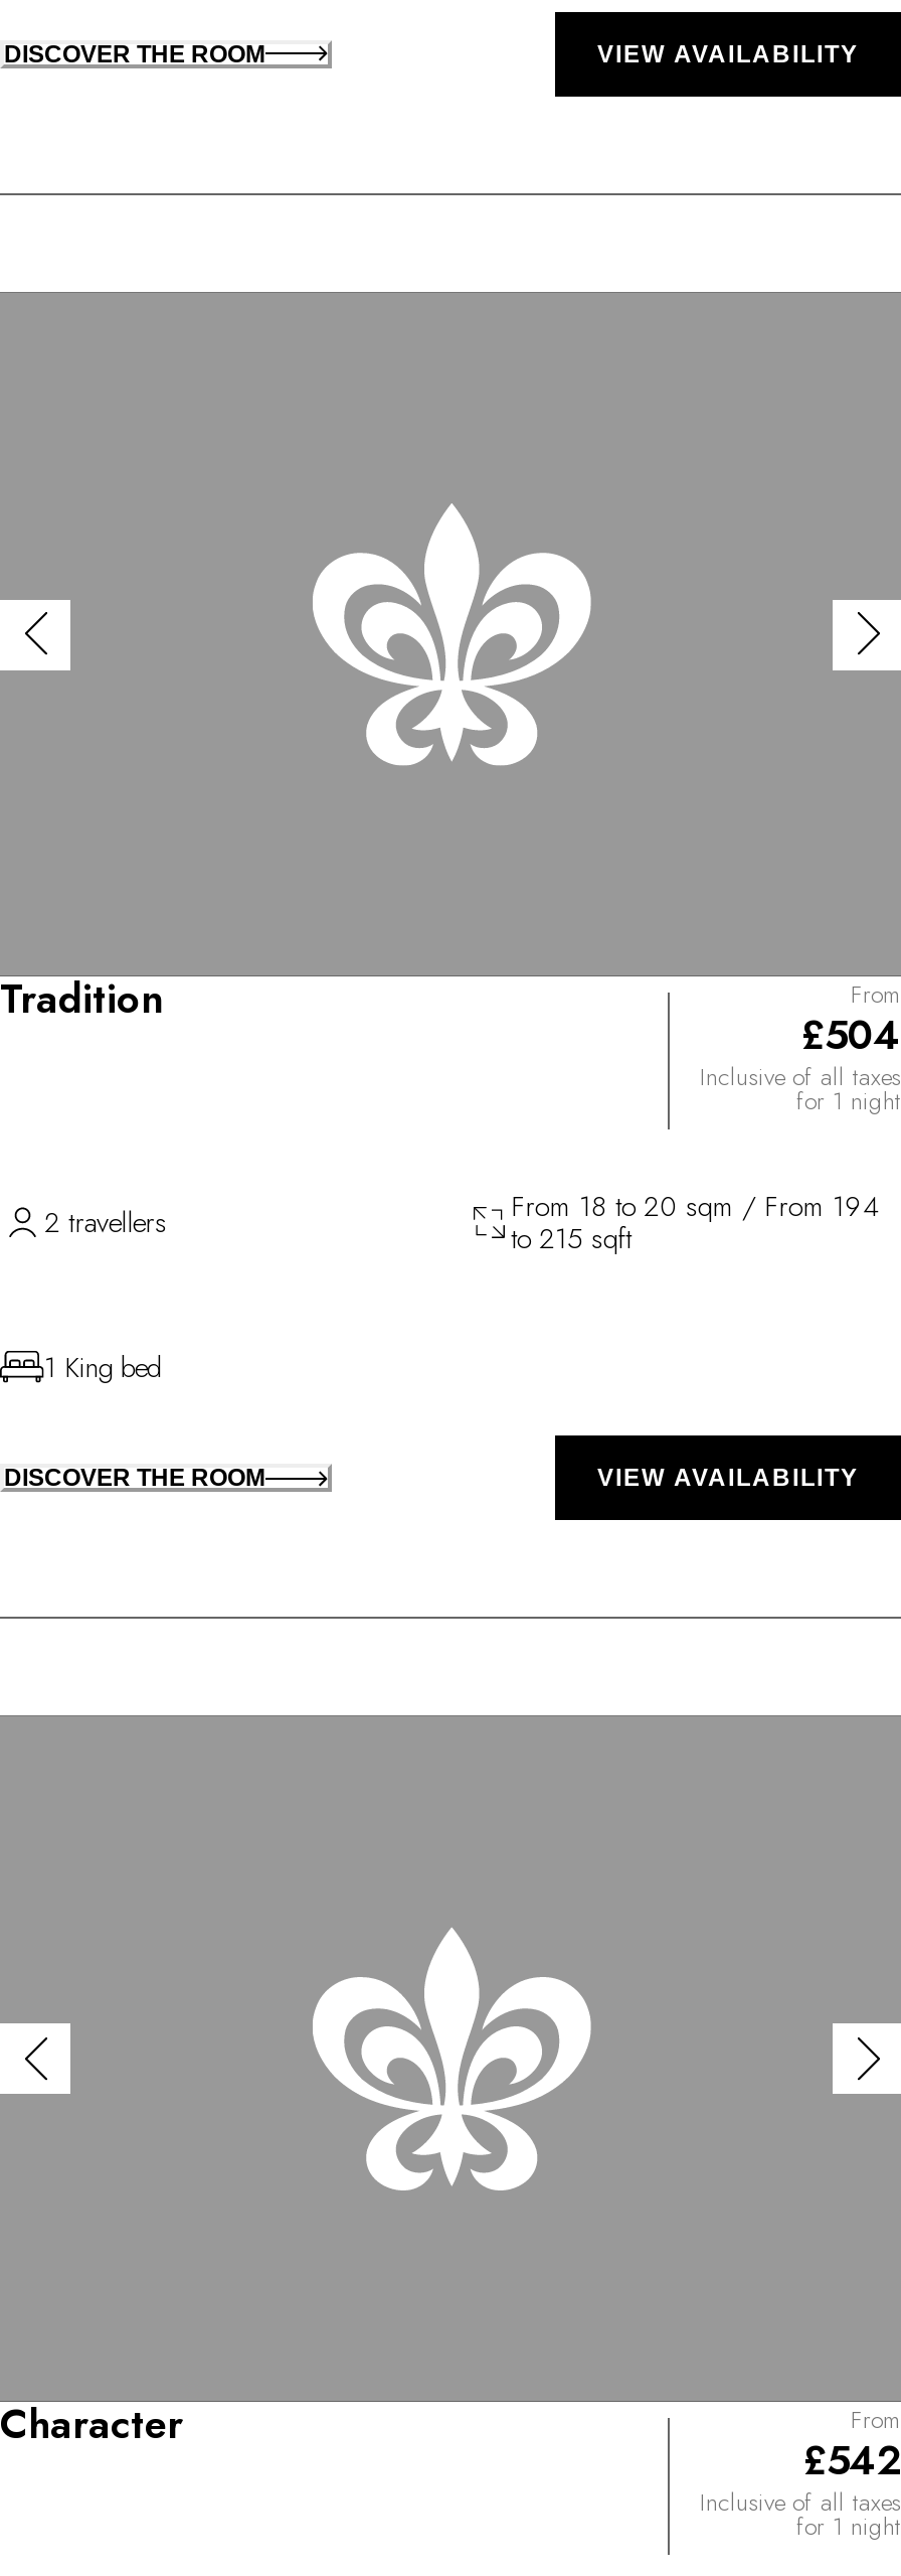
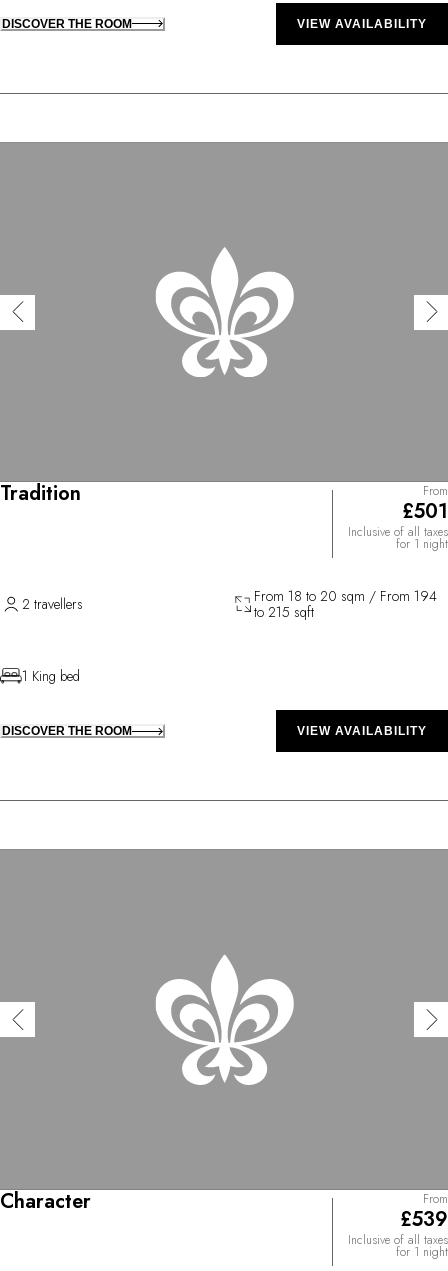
- £504
+ £501

- £542
+ £539
